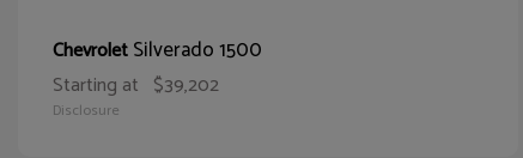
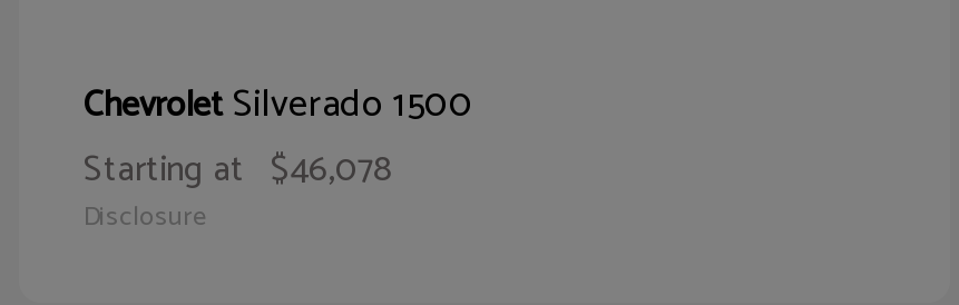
- Starting at $39,202
+ Starting at $46,078
